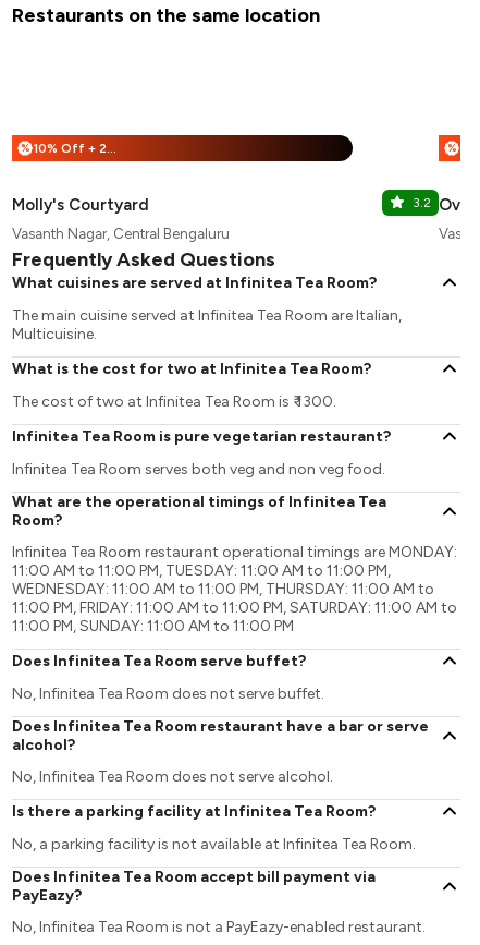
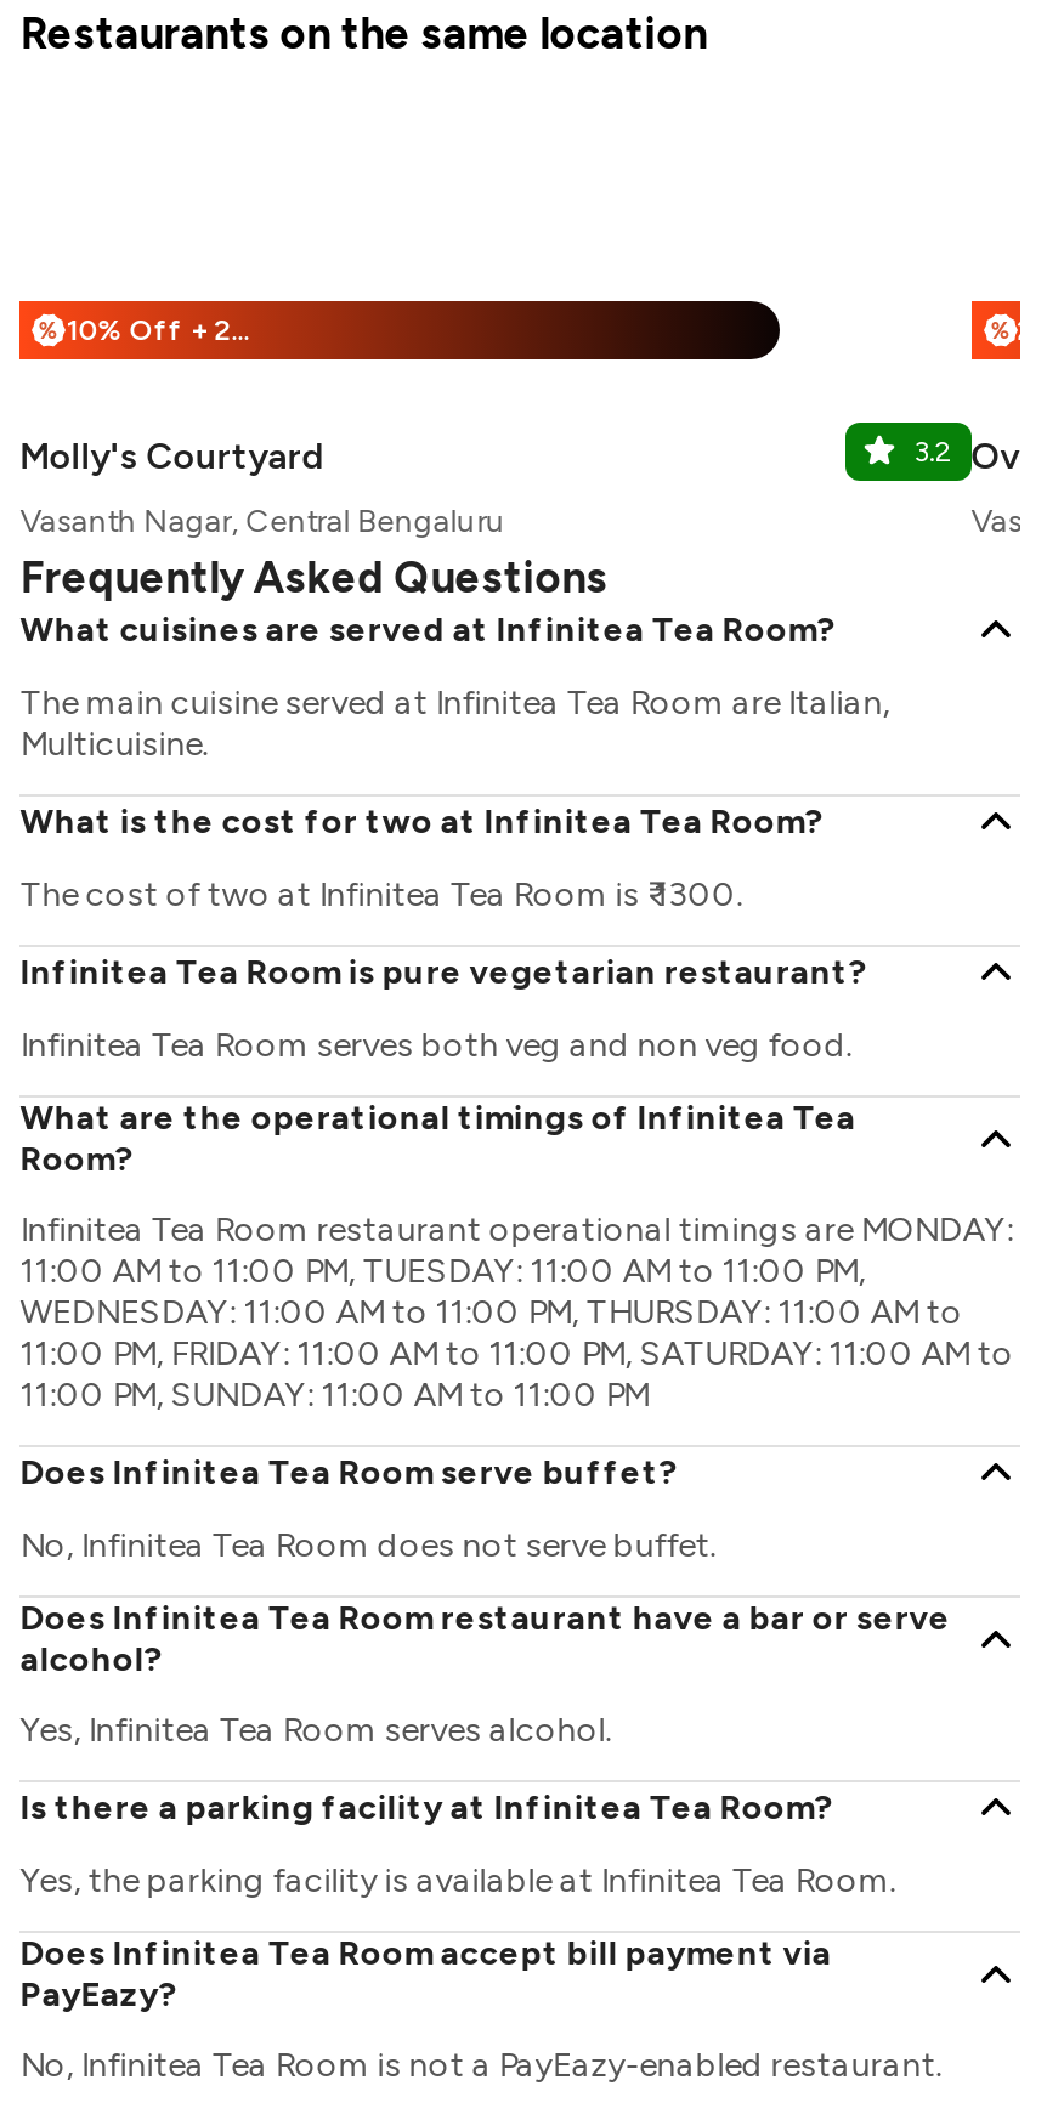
- No, Infinitea Tea Room does not serve alcohol.
+ Yes, Infinitea Tea Room serves alcohol.

- No, a parking facility is not available at Infinitea Tea Room.
+ Yes, the parking facility is available at Infinitea Tea Room.
